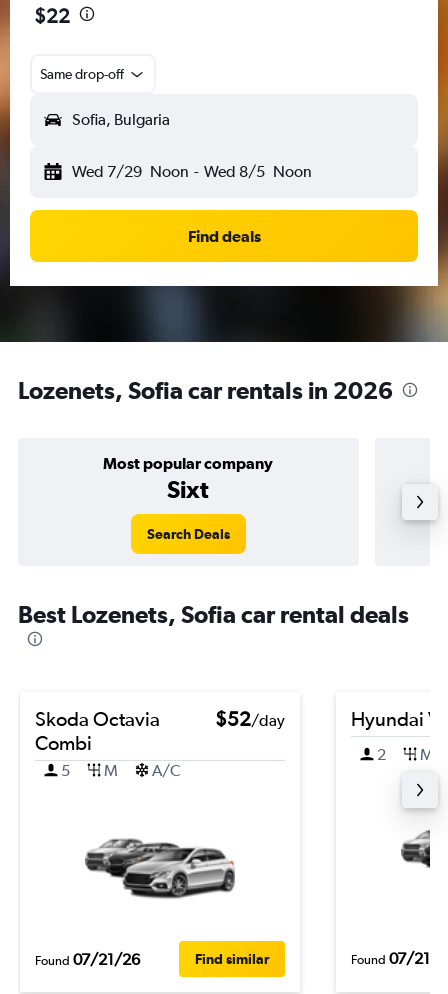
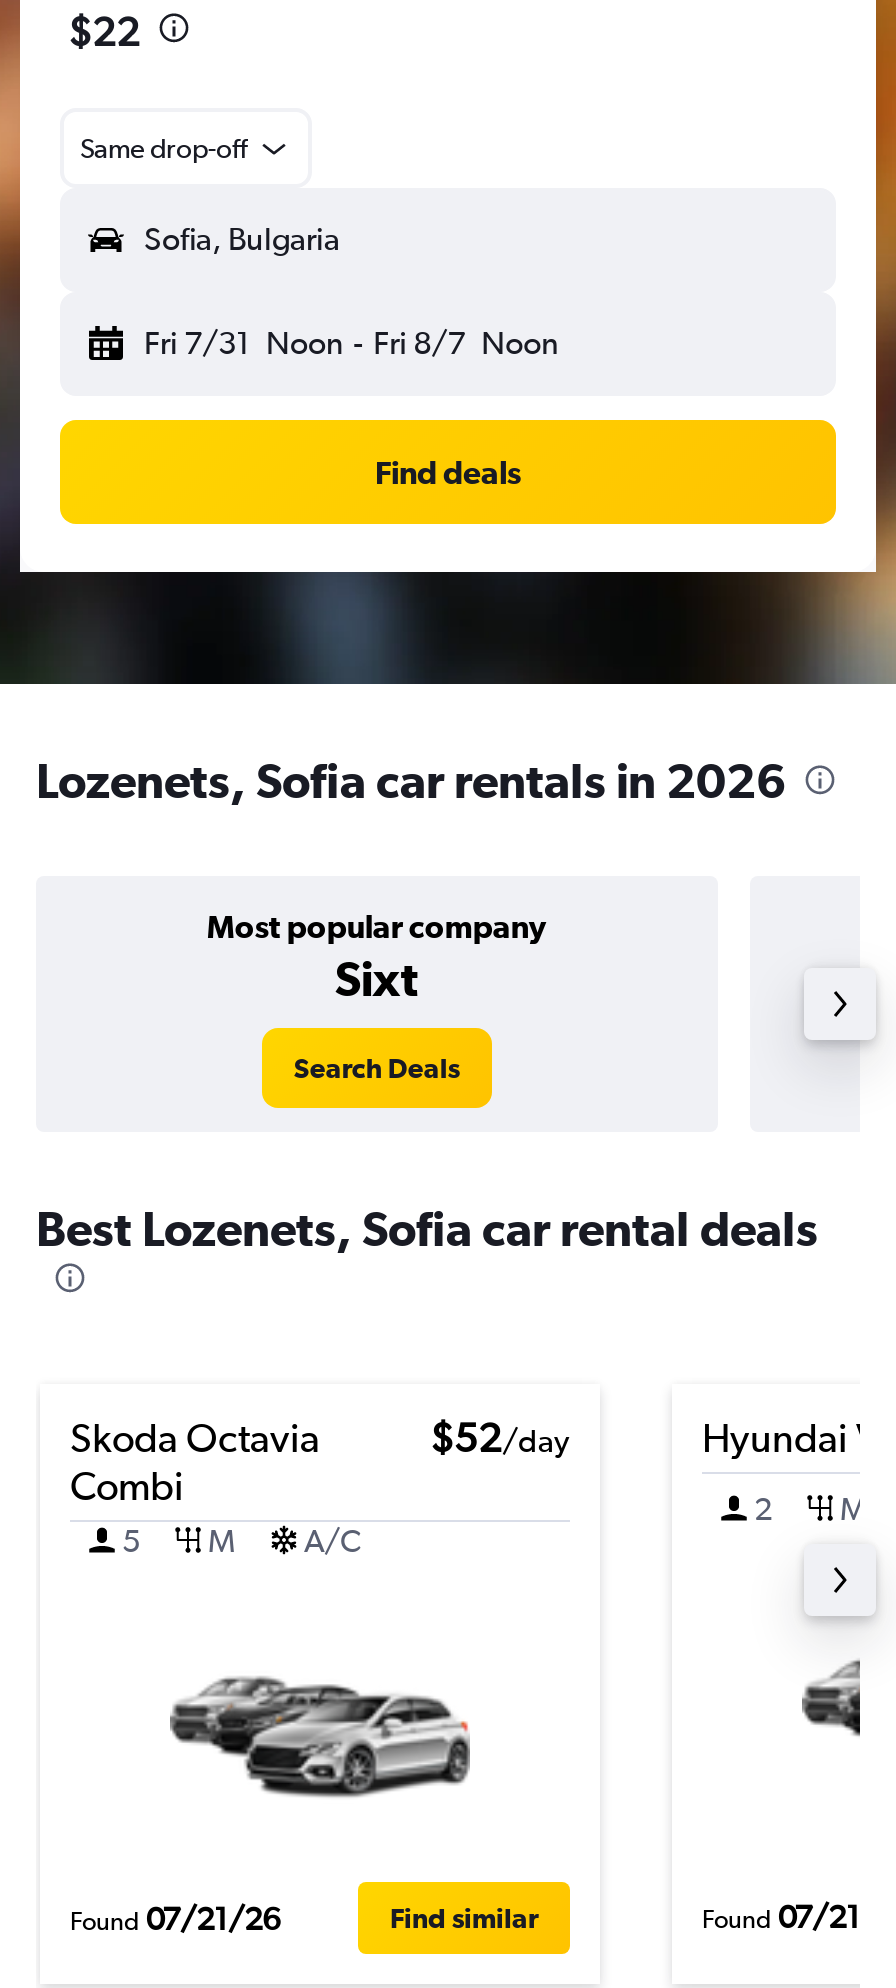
- Wed 7/29 Noon - Wed 8/5 Noon
+ Fri 7/31 Noon - Fri 8/7 Noon
